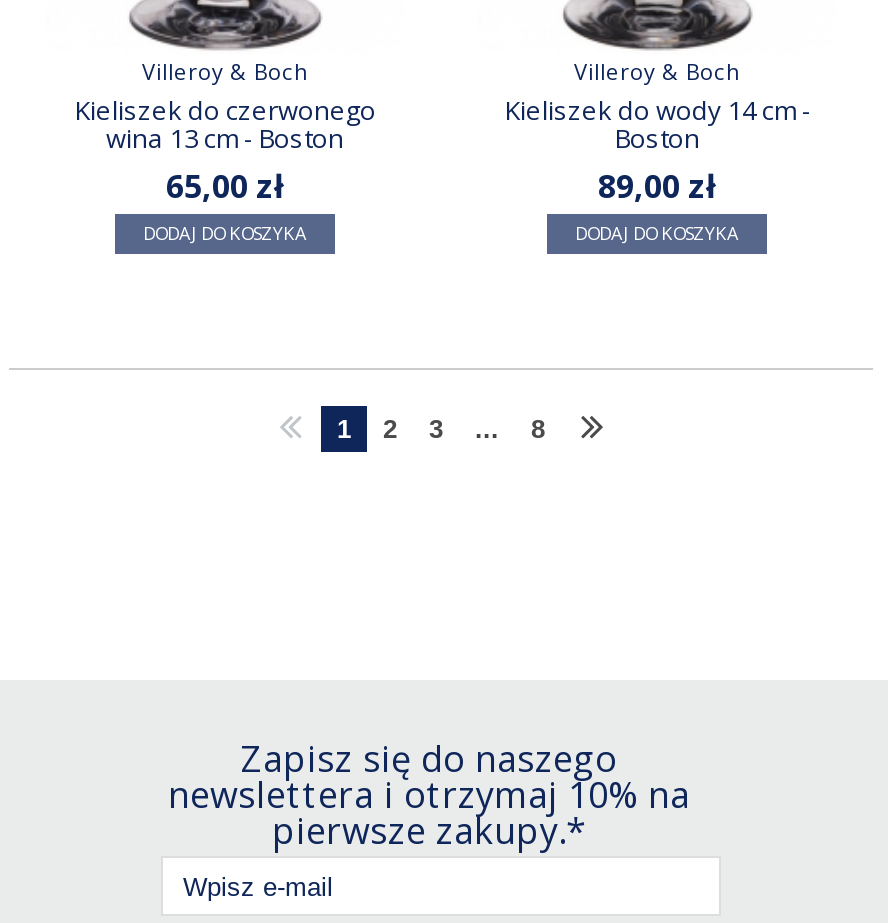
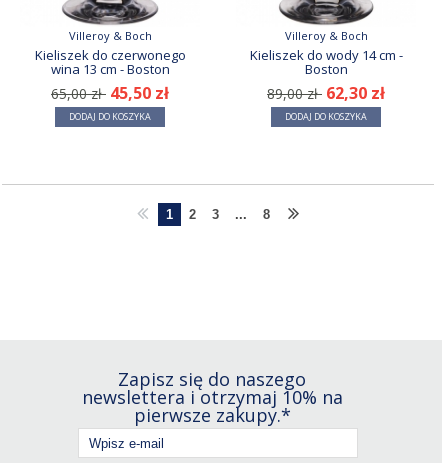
- 65,00 zł
+ 65,00 zł 45,50 zł

- 89,00 zł
+ 89,00 zł 62,30 zł
